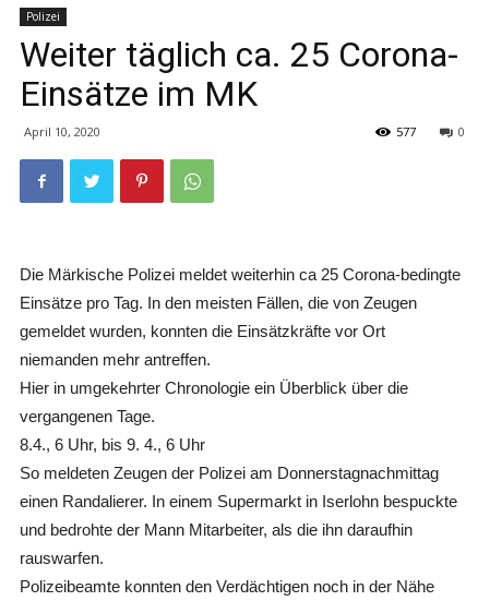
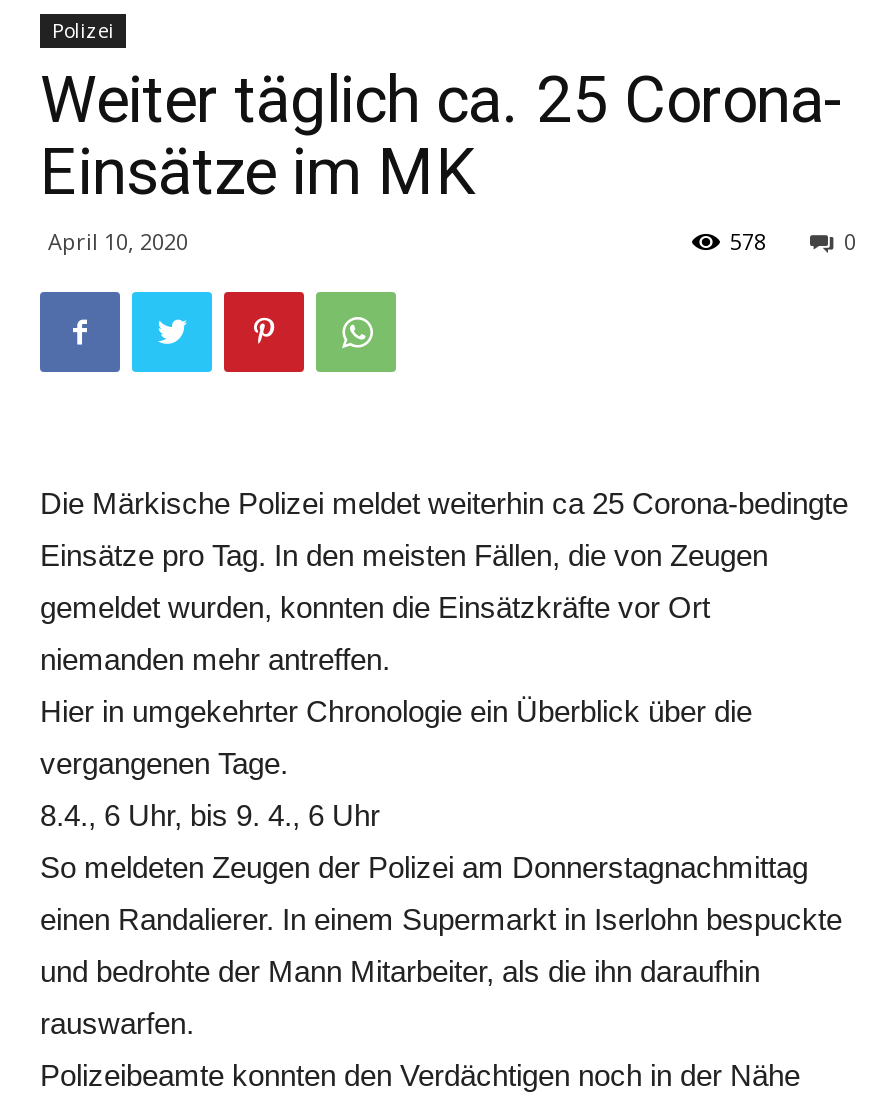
- 577
+ 578
